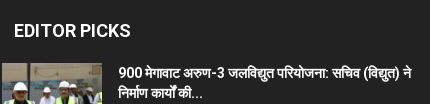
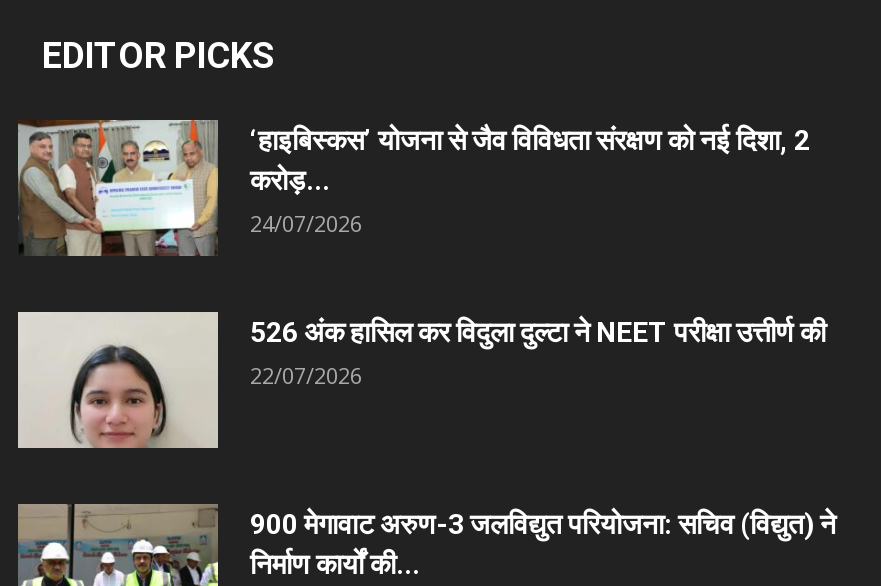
+ [image]
+ ‘हाइबिस्कस’ योजना से जैव विविधता संरक्षण को नई दिशा, 2
+ करोड़...
+ 24/07/2026
+ 526 अंक हासिल कर विदुला दुल्टा ने NEET परीक्षा उत्तीर्ण की
+ 22/07/2026

+ [image]
